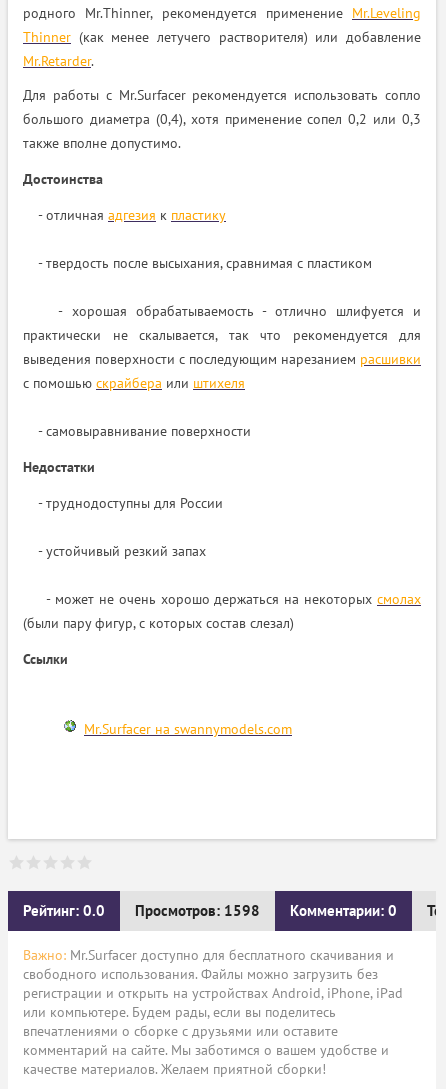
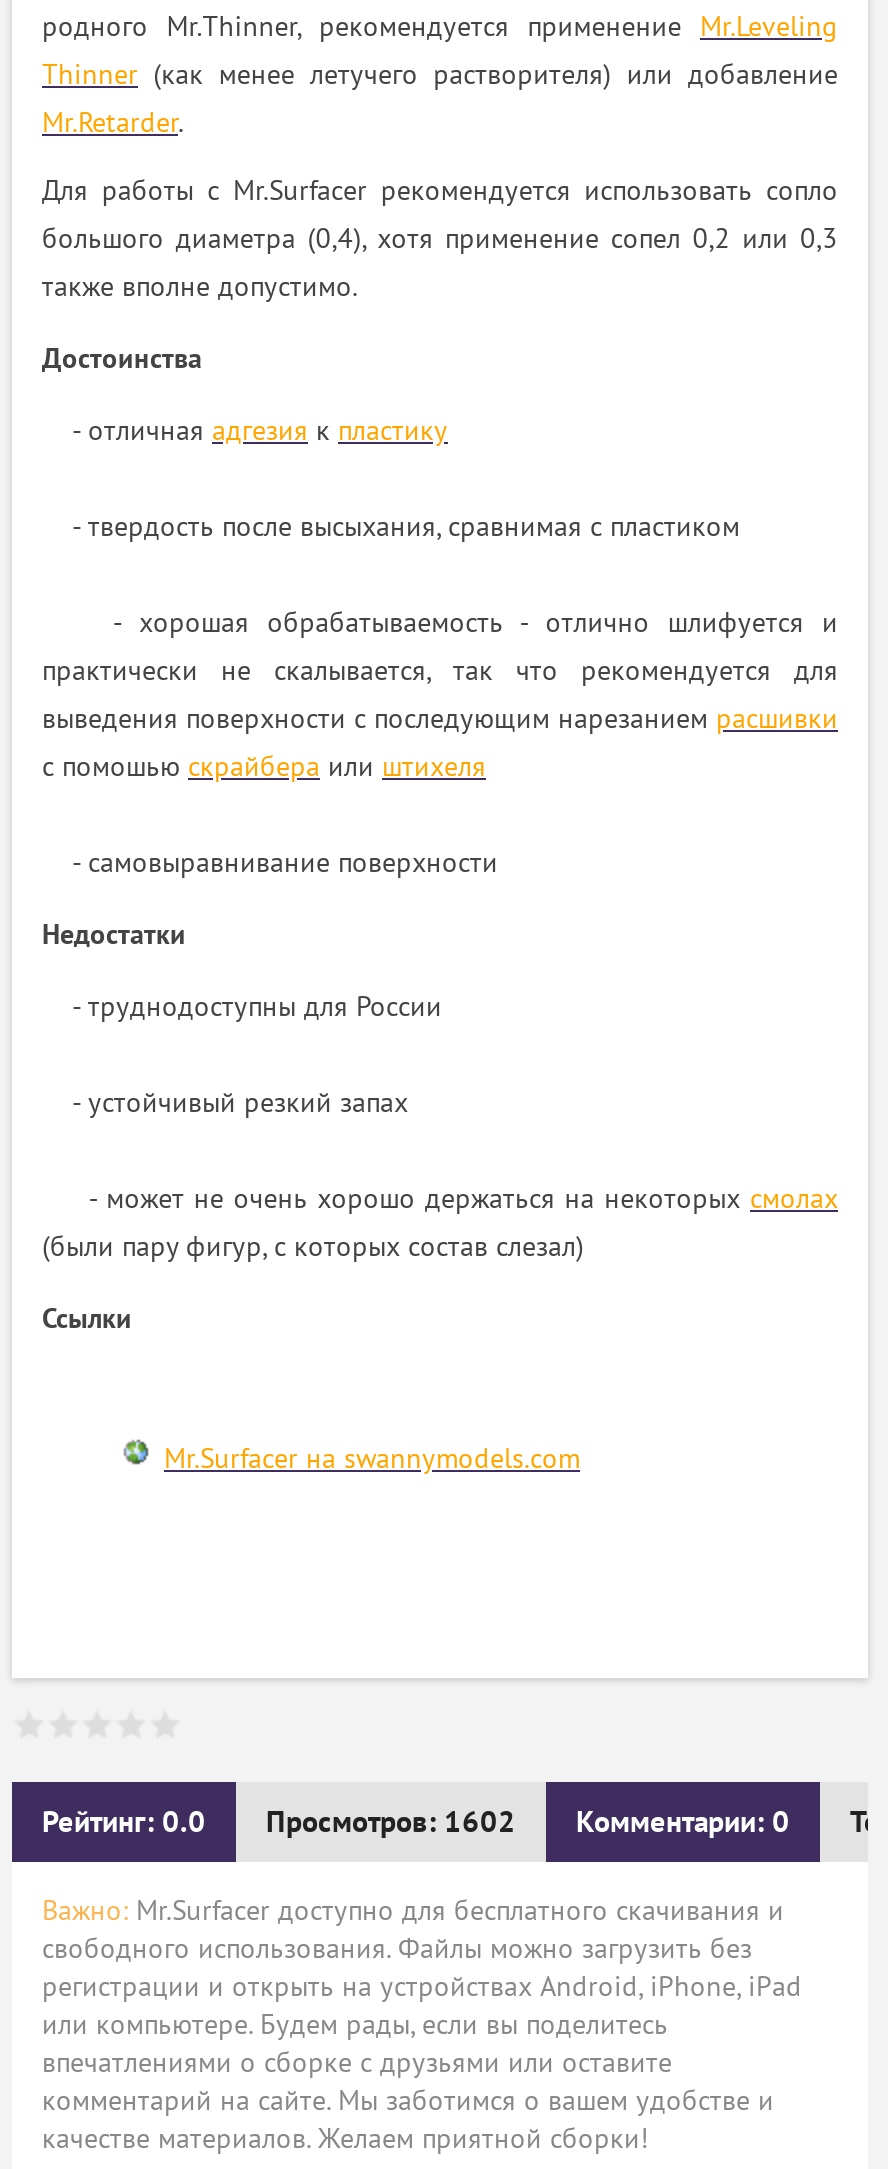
- Просмотров: 1598
+ Просмотров: 1602
